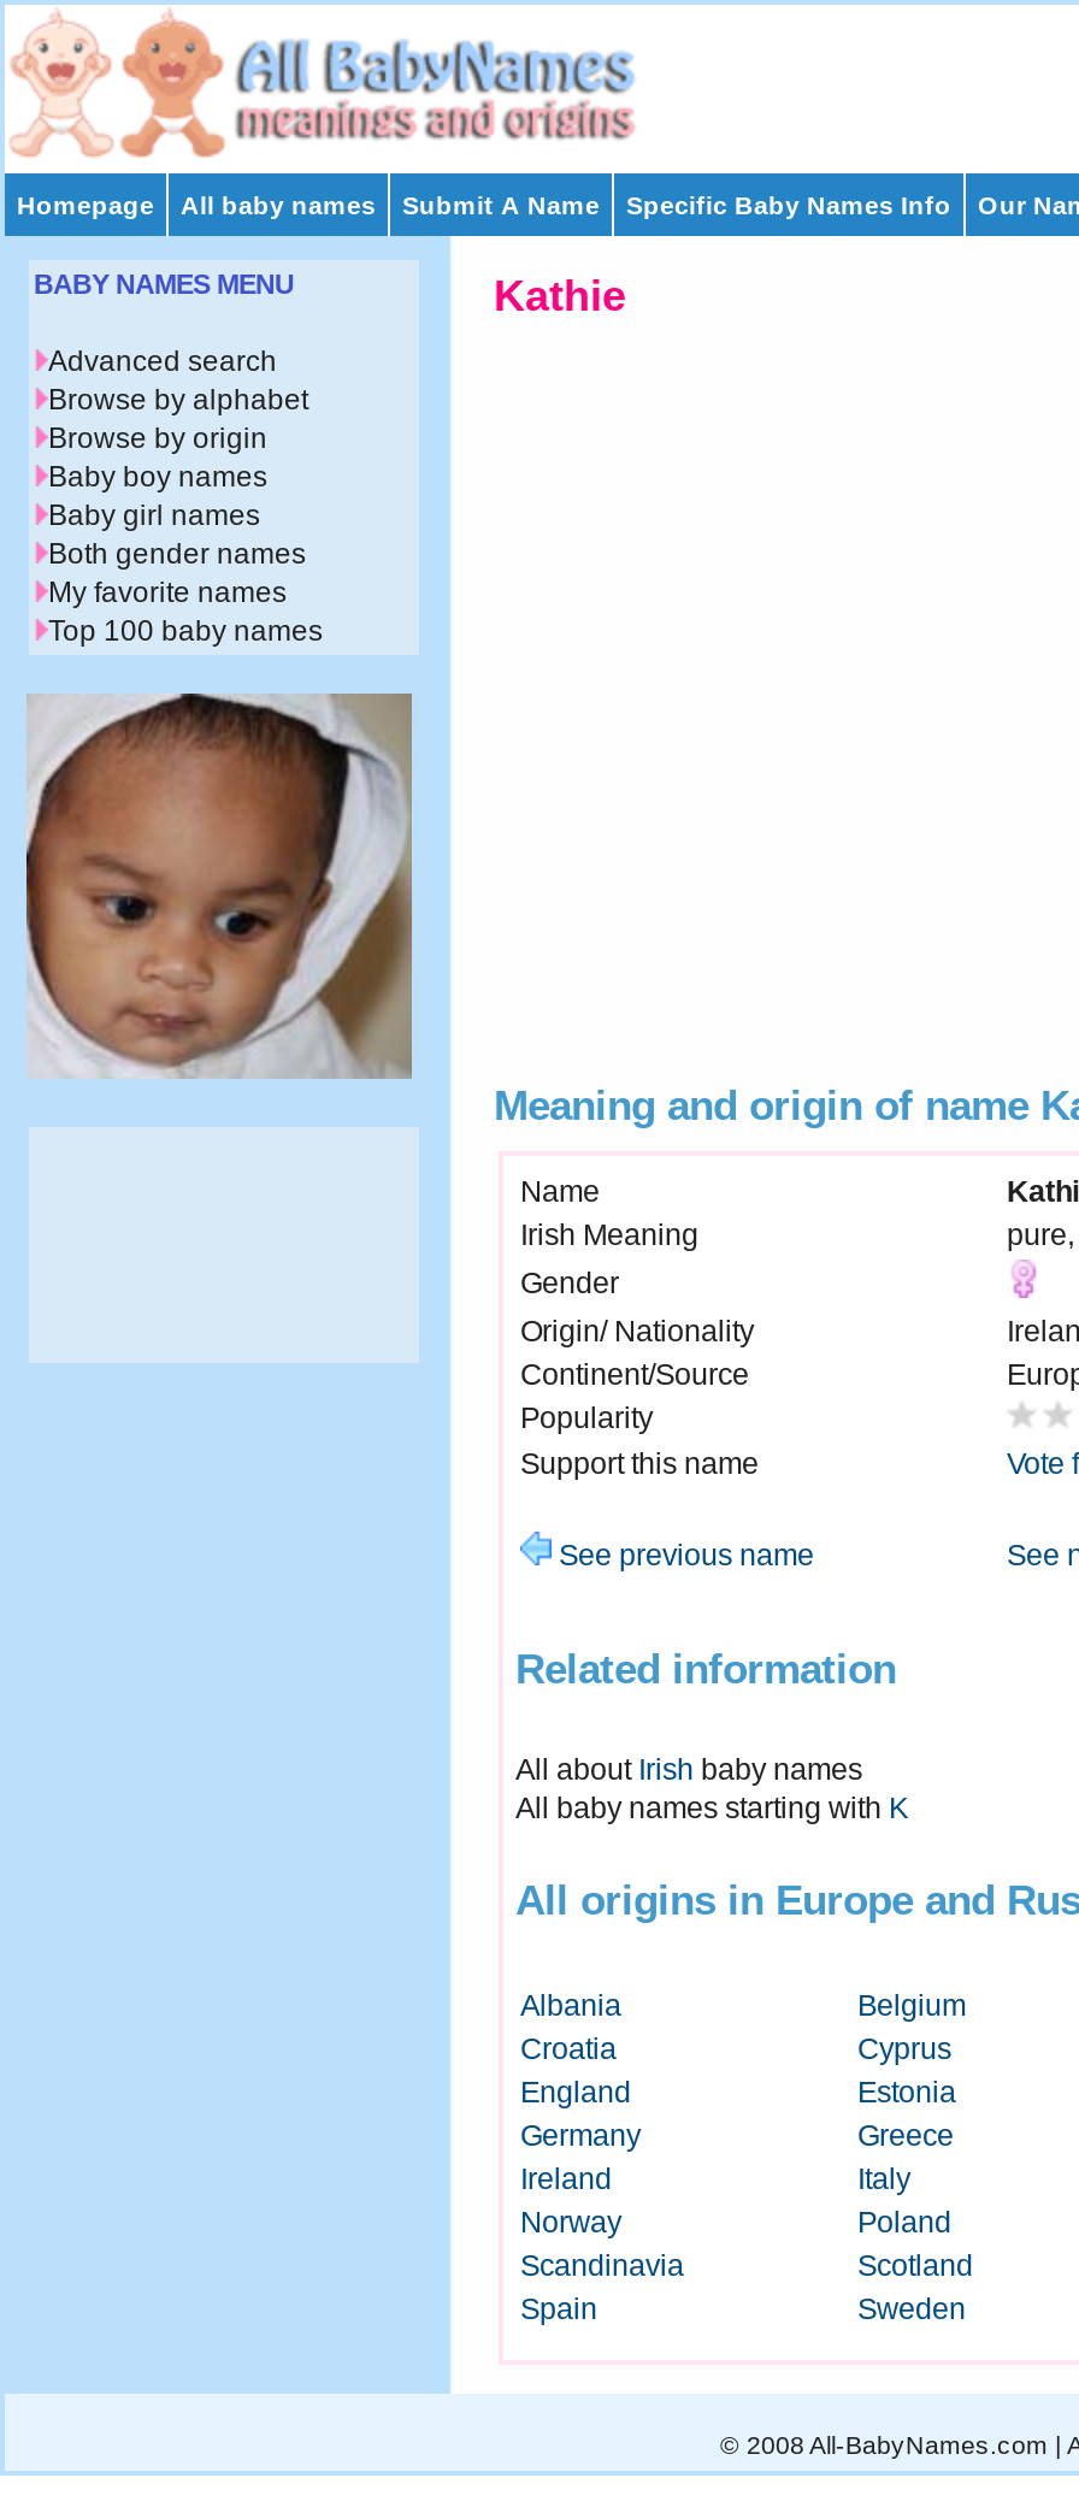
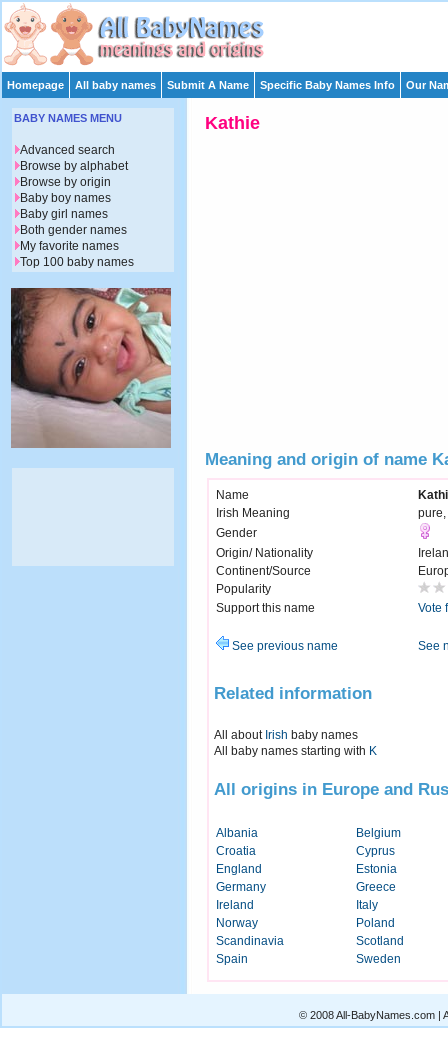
- [image]
+ [image]
